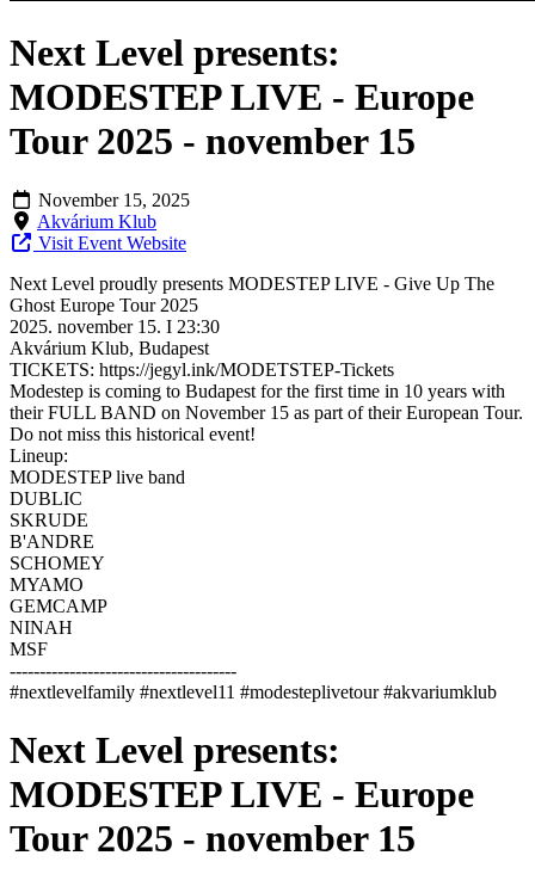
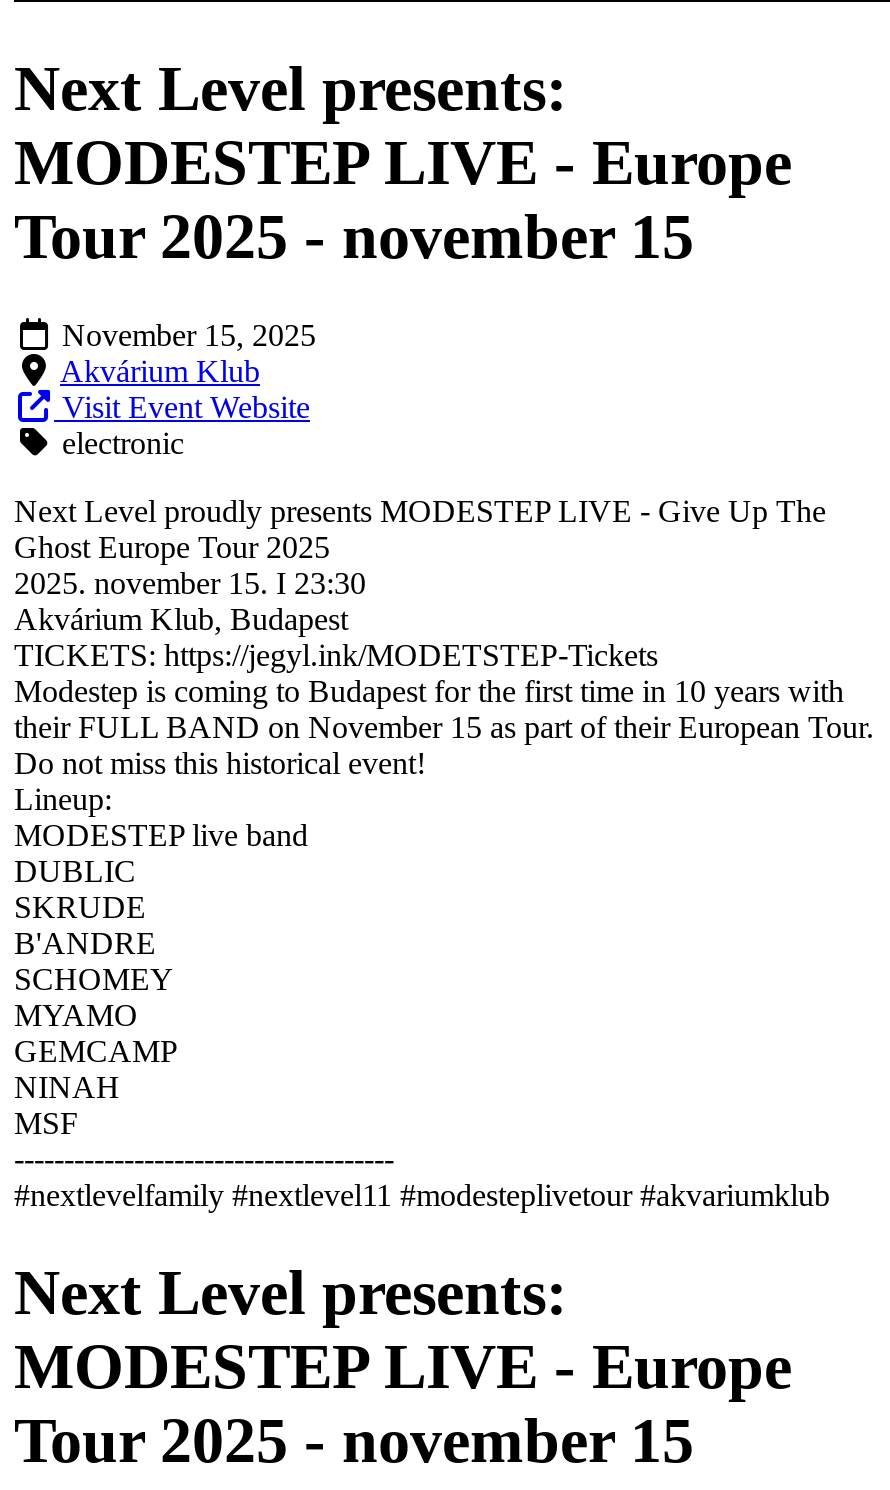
+ electronic
